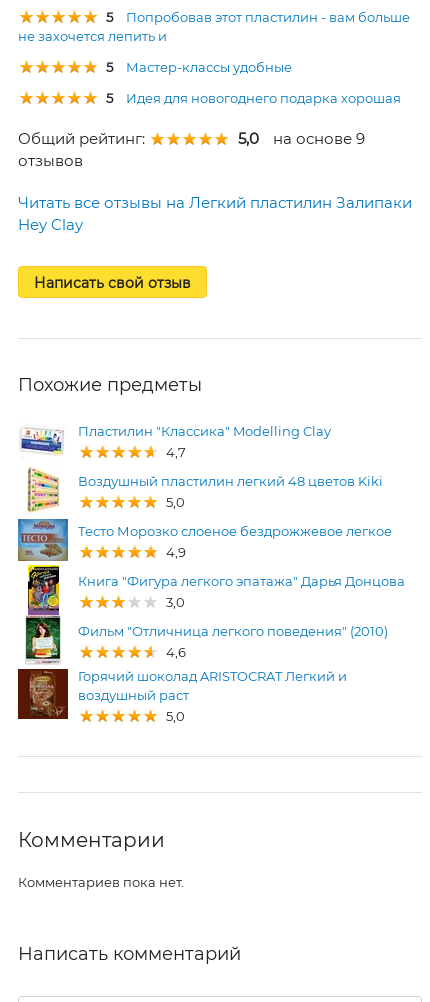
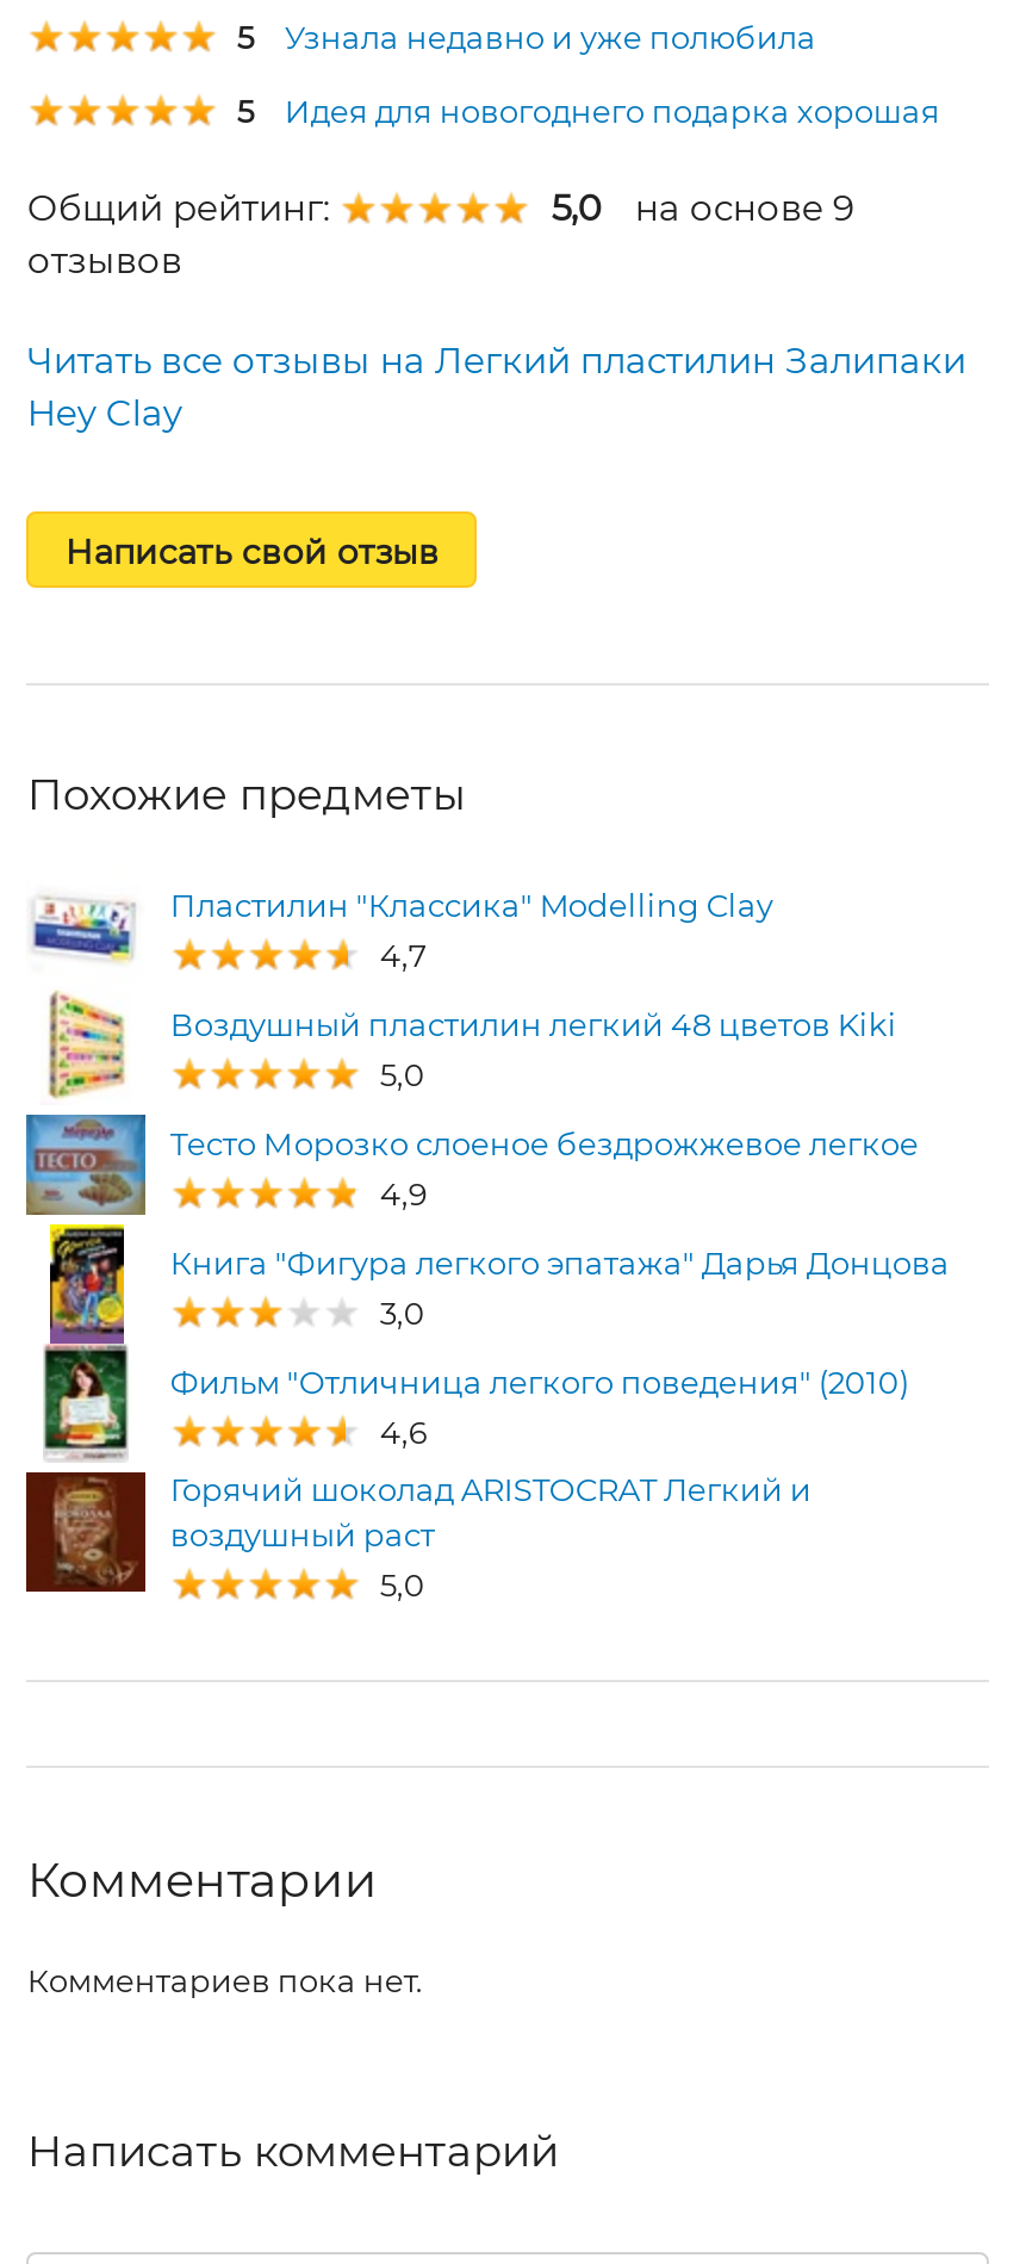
- Попробовав этот пластилин - вам больше
- не захочется лепить и
- 5
- Мастер-классы удобные
+ Узнала недавно и уже полюбила
